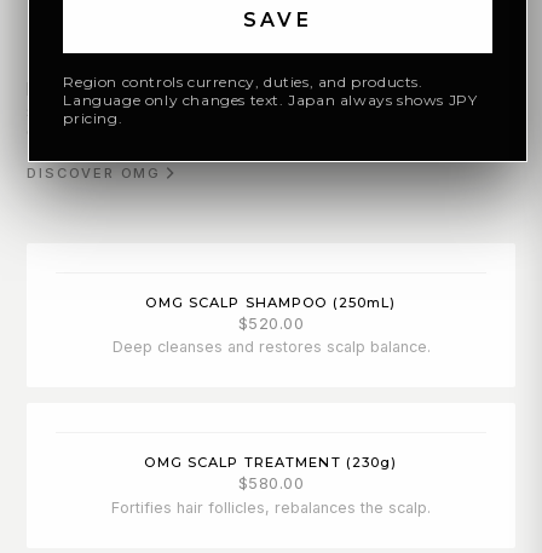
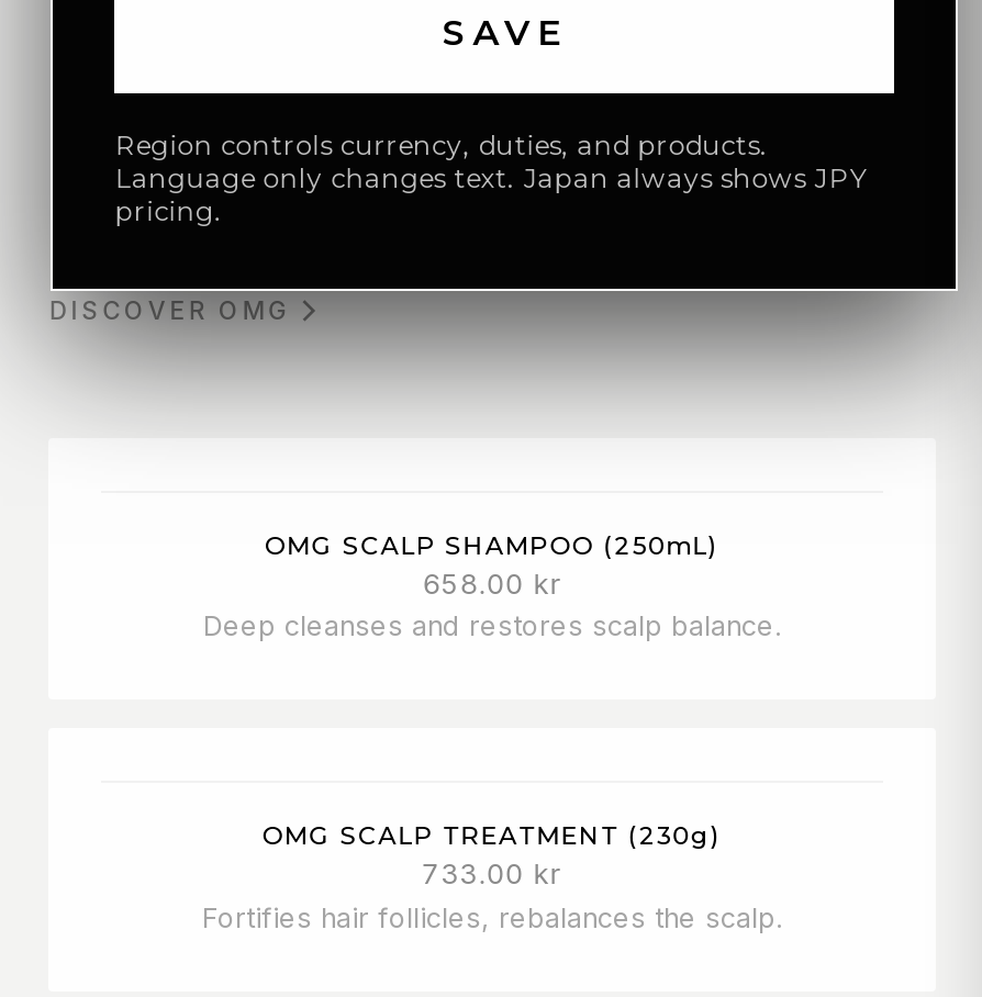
- $520.00
+ 658.00 kr

- $580.00
+ 733.00 kr
